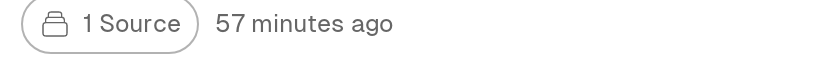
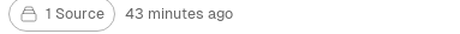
- 1 Source 57 minutes ago
+ 1 Source 43 minutes ago
